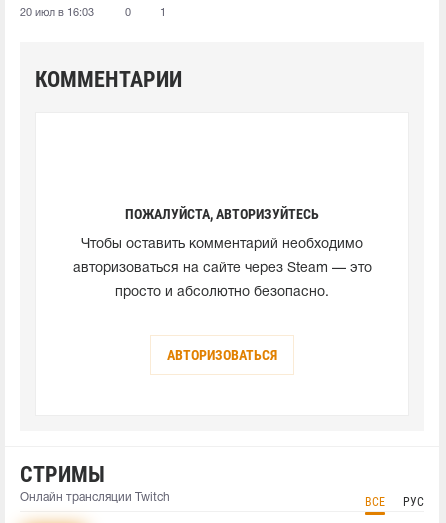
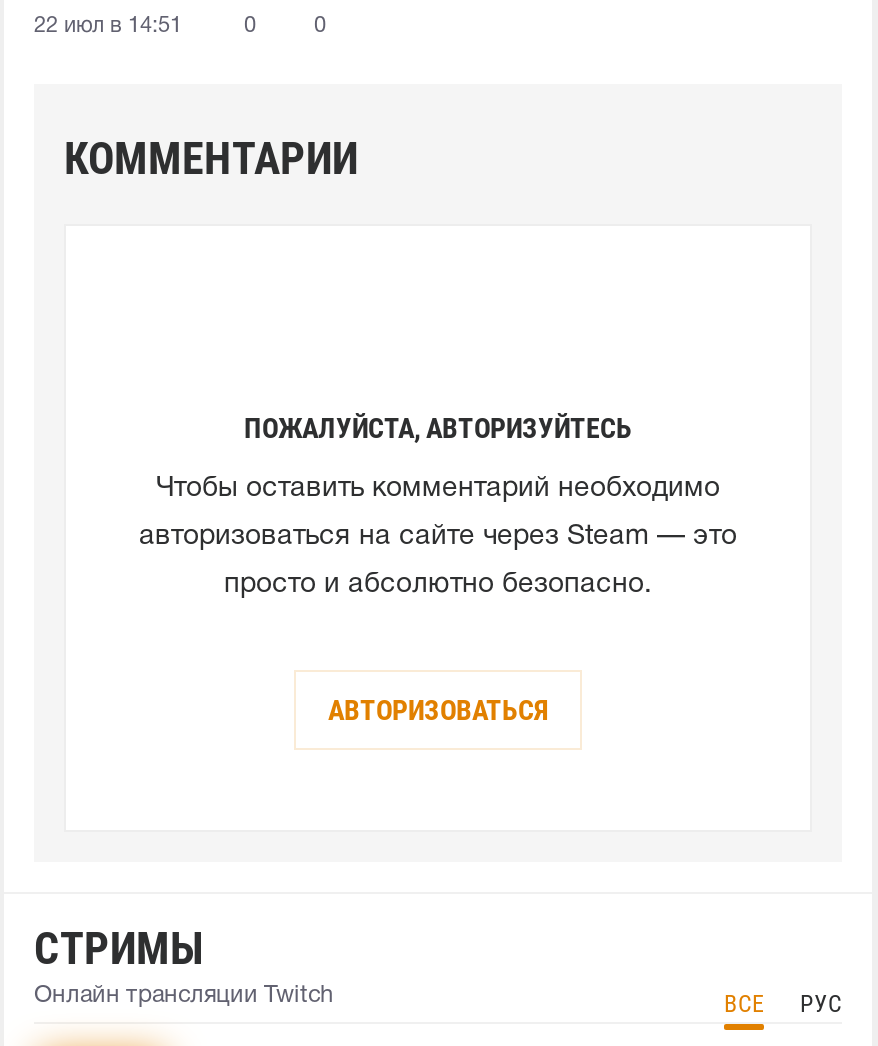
- 20 июл в 16:03
+ 22 июл в 14:51

- 1
+ 0
